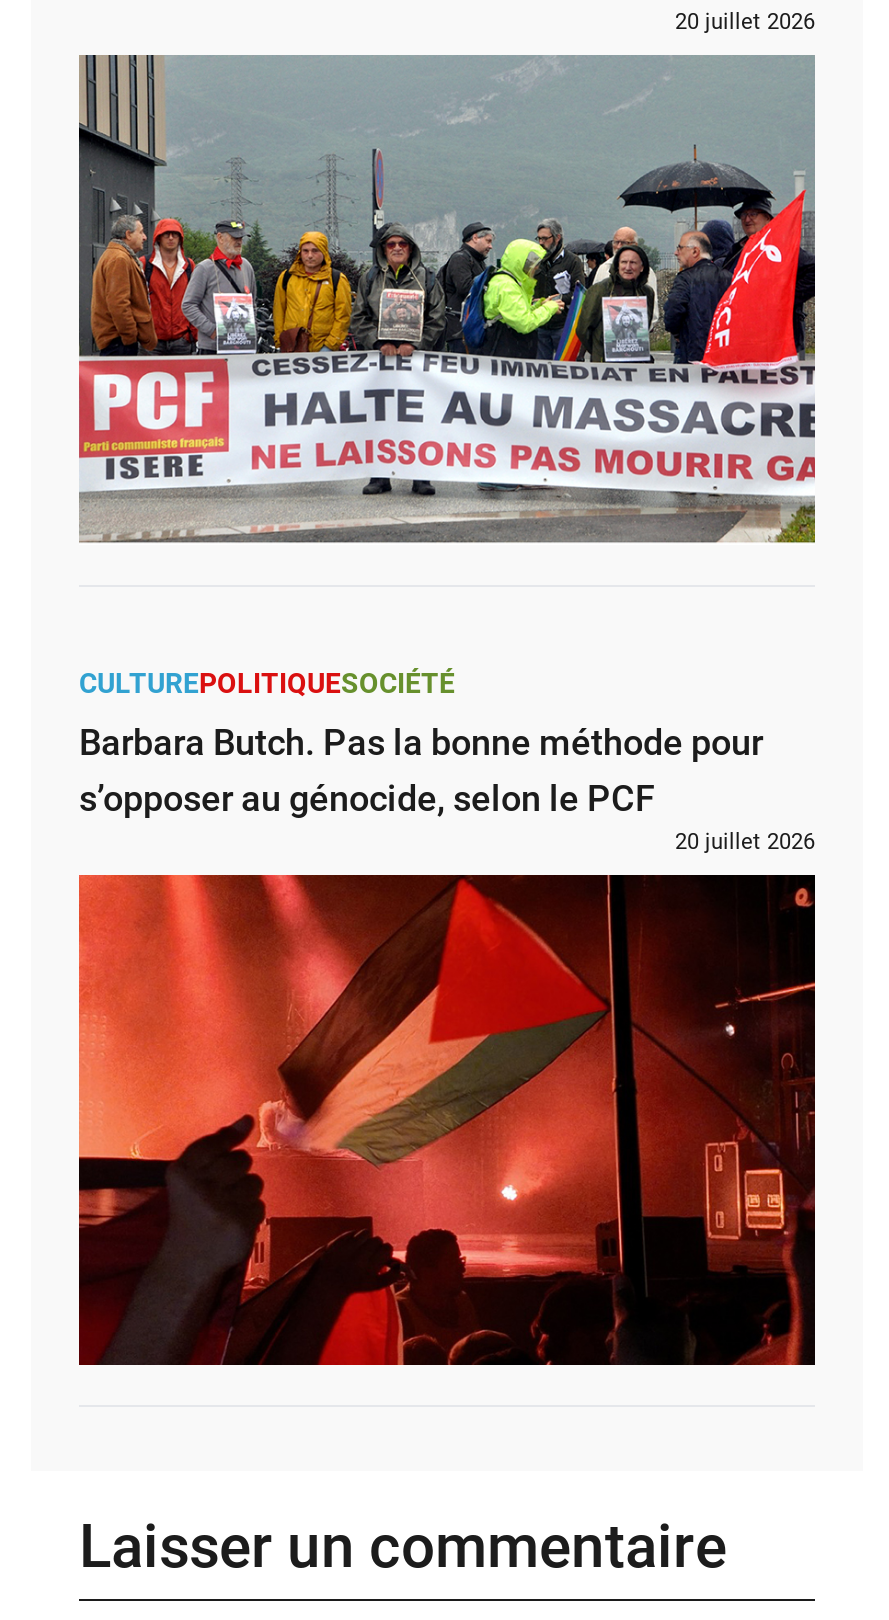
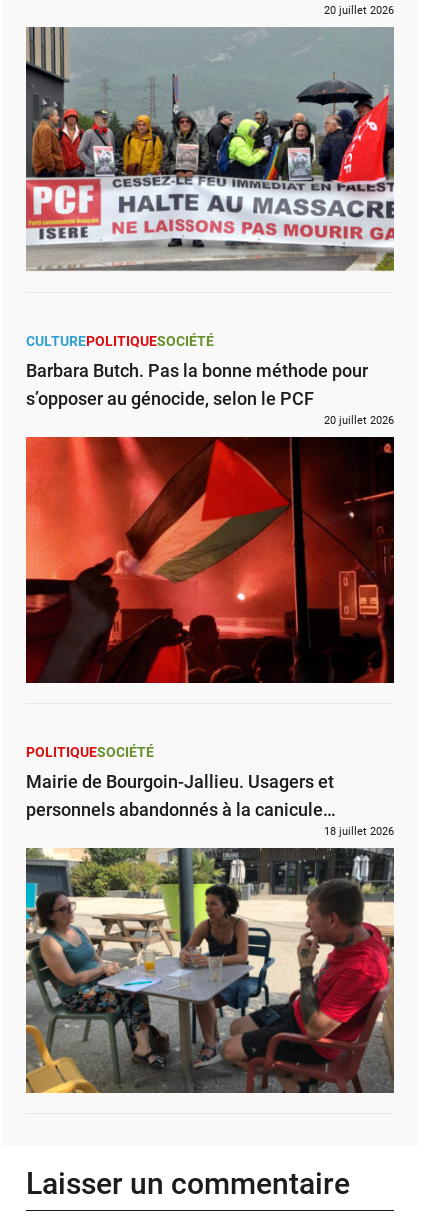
+ [image]

+ POLITIQUESOCIÉTÉ
+ Mairie de Bourgoin-Jallieu. Usagers et
+ personnels abandonnés à la canicule…
+ 18 juillet 2026
